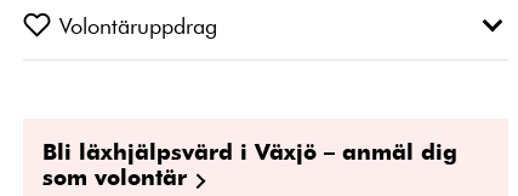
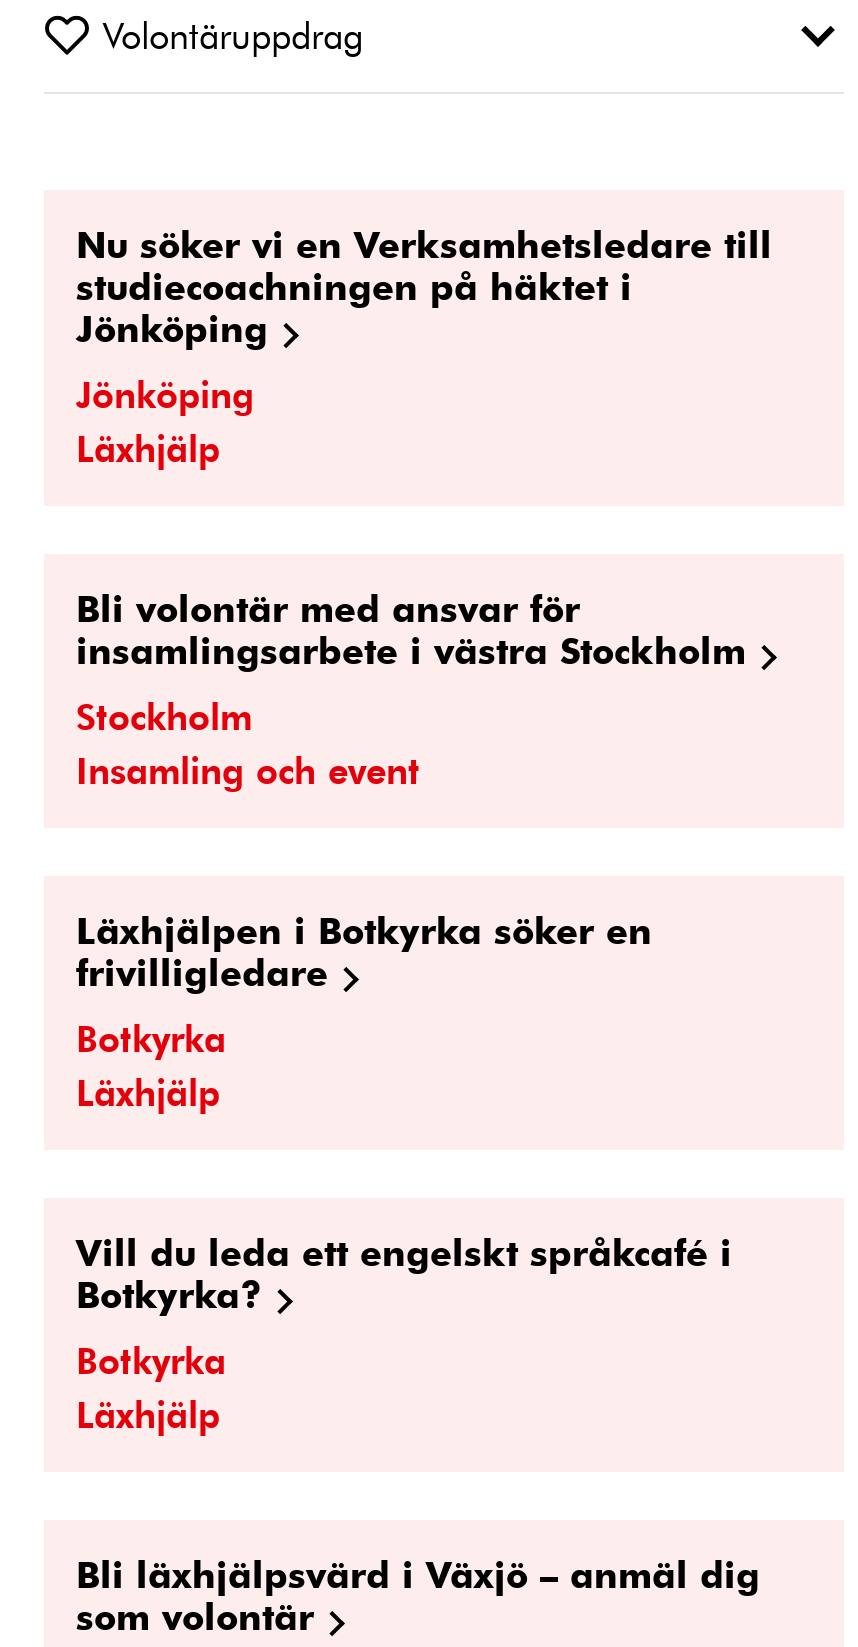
+ Nu söker vi en Verksamhetsledare till
+ studiecoachningen på häktet i
+ Jönköping
+ Jönköping
+ Läxhjälp
+ Bli volontär med ansvar för
+ insamlingsarbete i västra Stockholm
+ Stockholm
+ Insamling och event
+ Läxhjälpen i Botkyrka söker en
+ frivilligledare
+ Botkyrka
+ Läxhjälp
+ Vill du leda ett engelskt språkcafé i
+ Botkyrka?
+ Botkyrka
+ Läxhjälp
